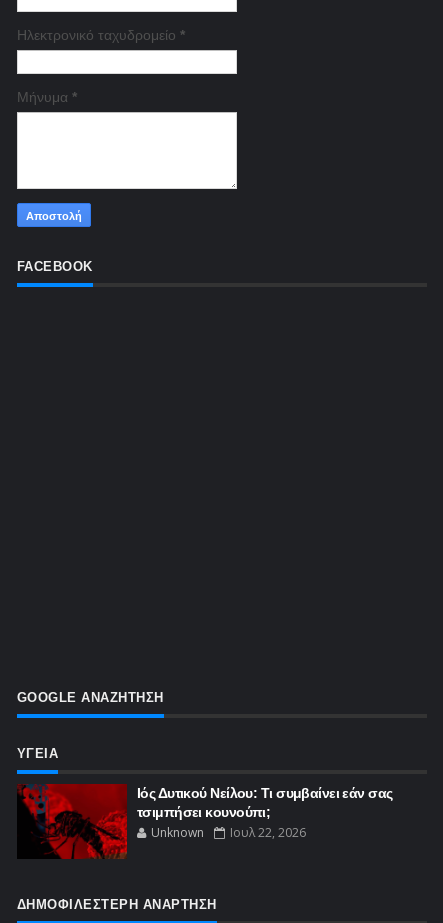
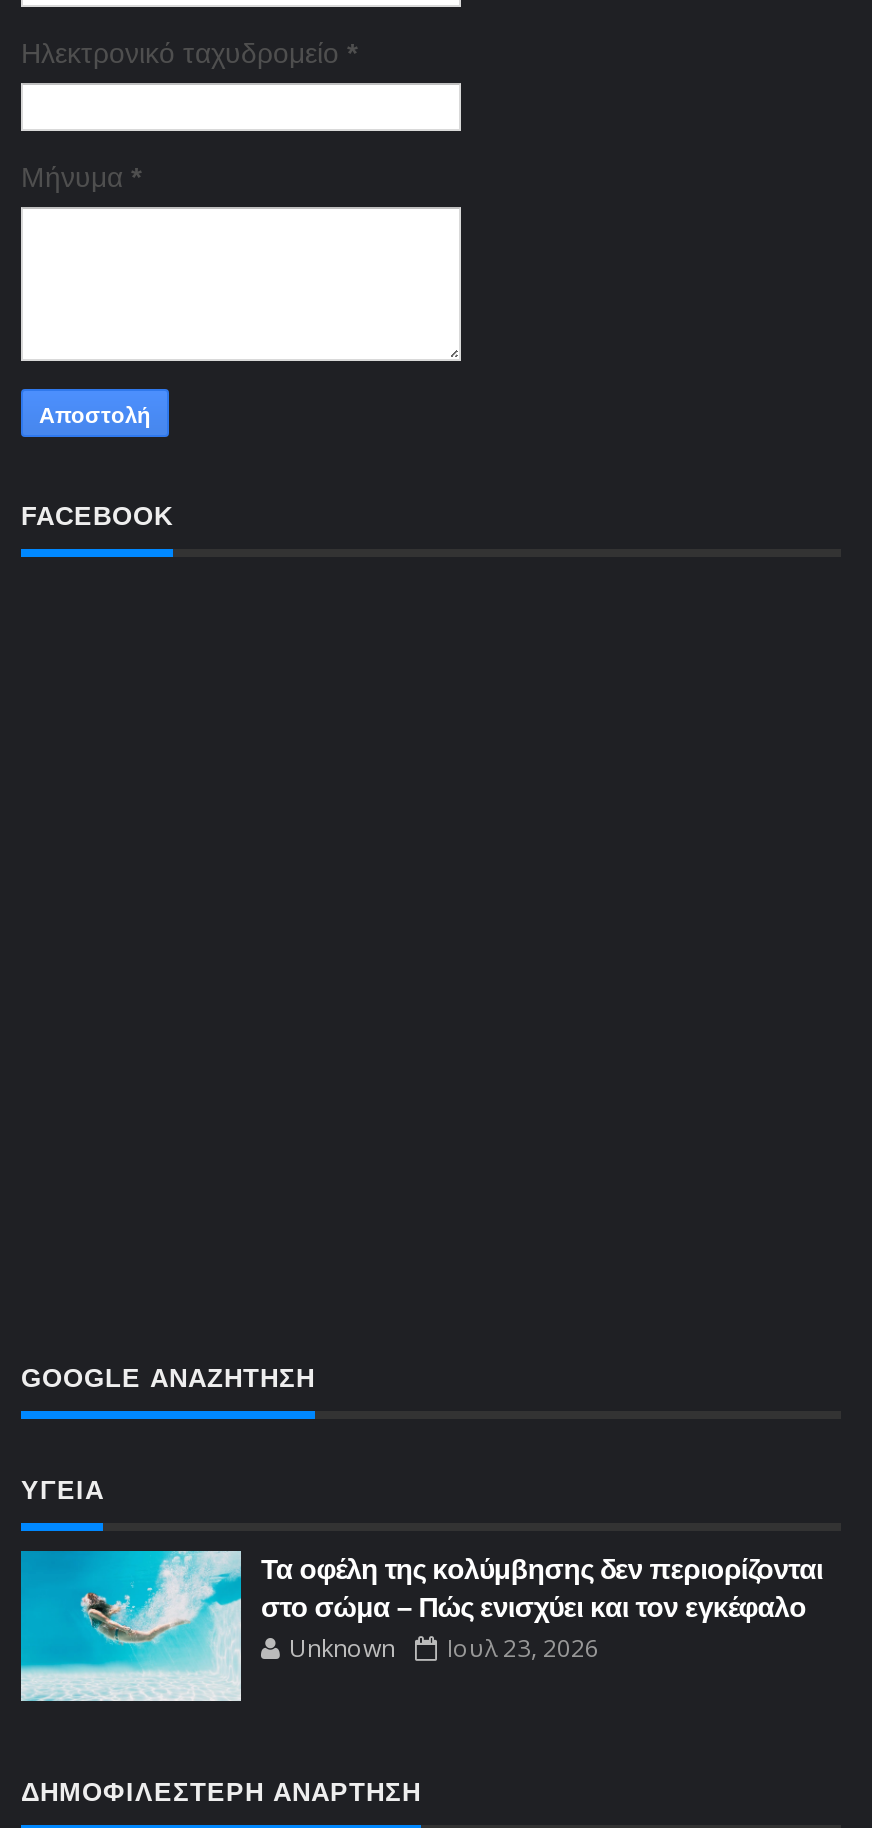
- [image]
- Ιός Δυτικού Νείλου: Τι συμβαίνει εάν σας
- τσιμπήσει κουνούπι;
+ [image]
+ Τα οφέλη της κολύμβησης δεν περιορίζονται
+ στο σώμα – Πώς ενισχύει και τον εγκέφαλο

- Unknown Ιουλ 22, 2026
+ Unknown Ιουλ 23, 2026
